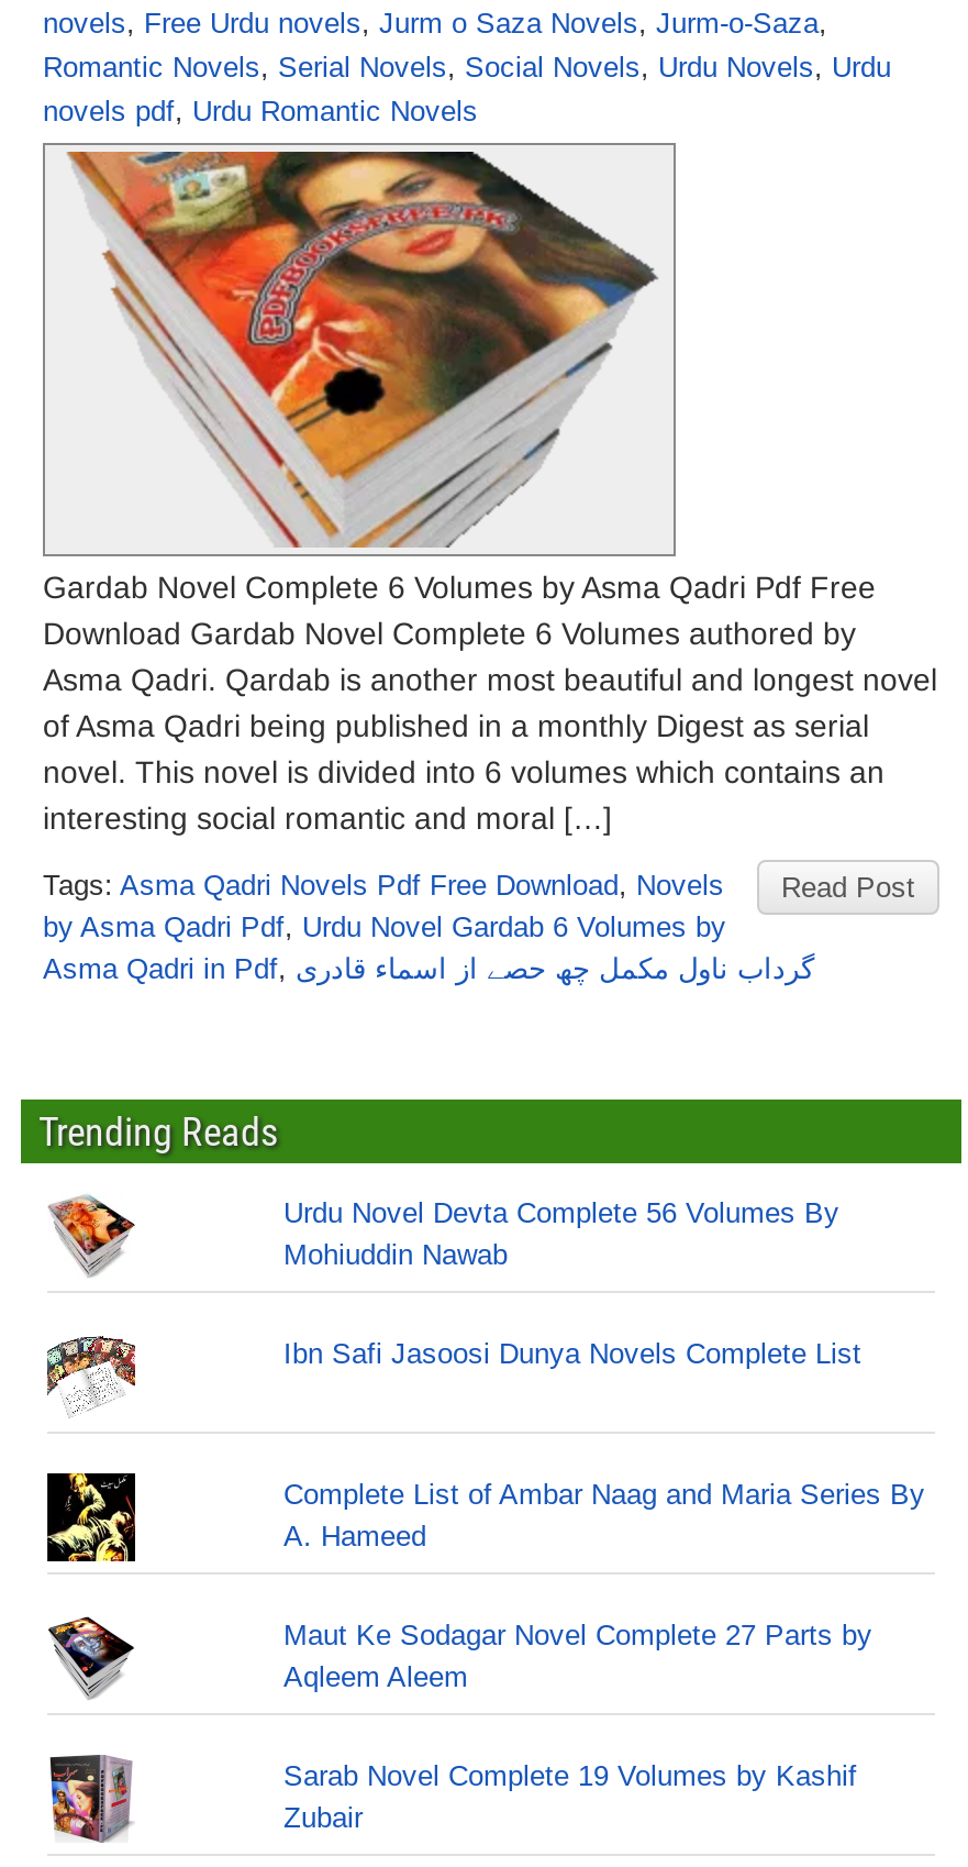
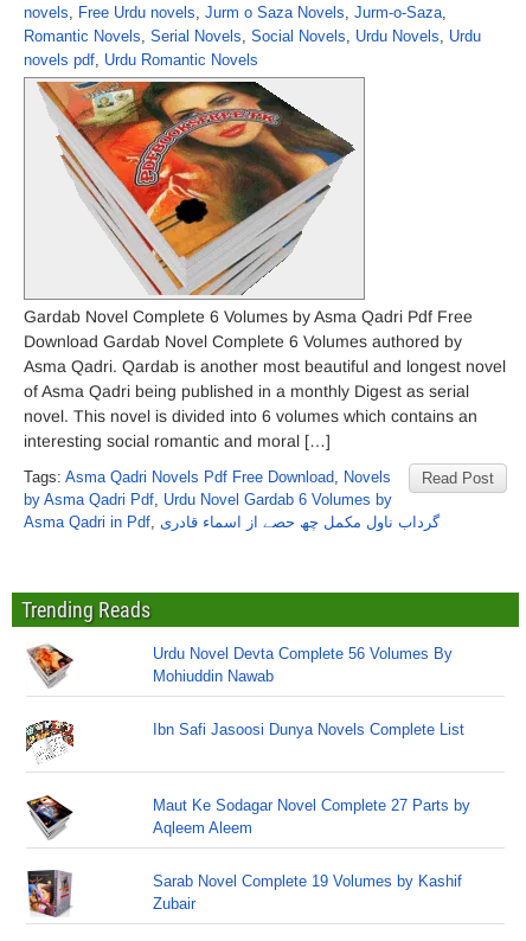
- [image]

- Complete List of Ambar Naag and Maria Series By
- A. Hameed
